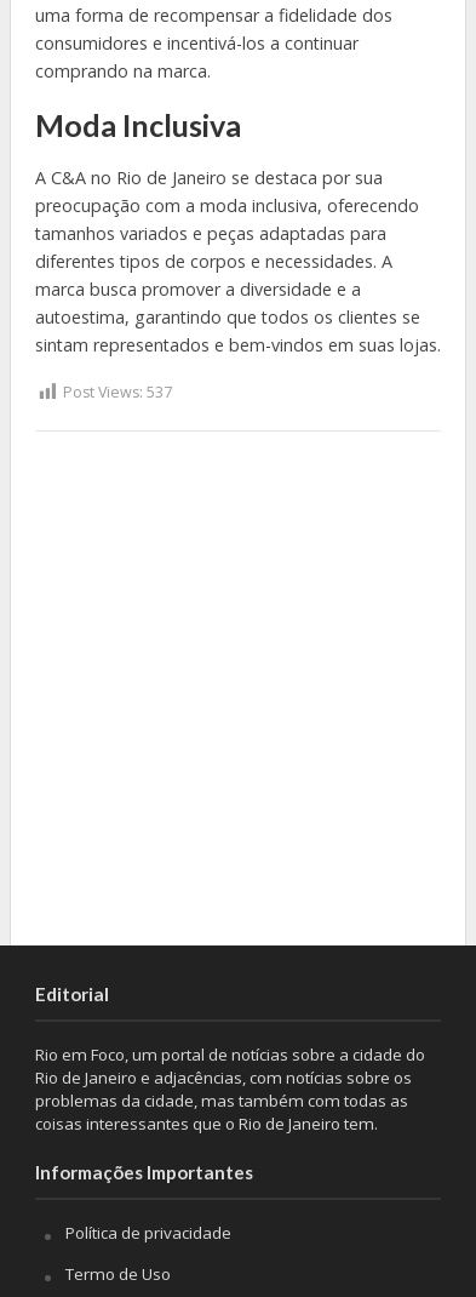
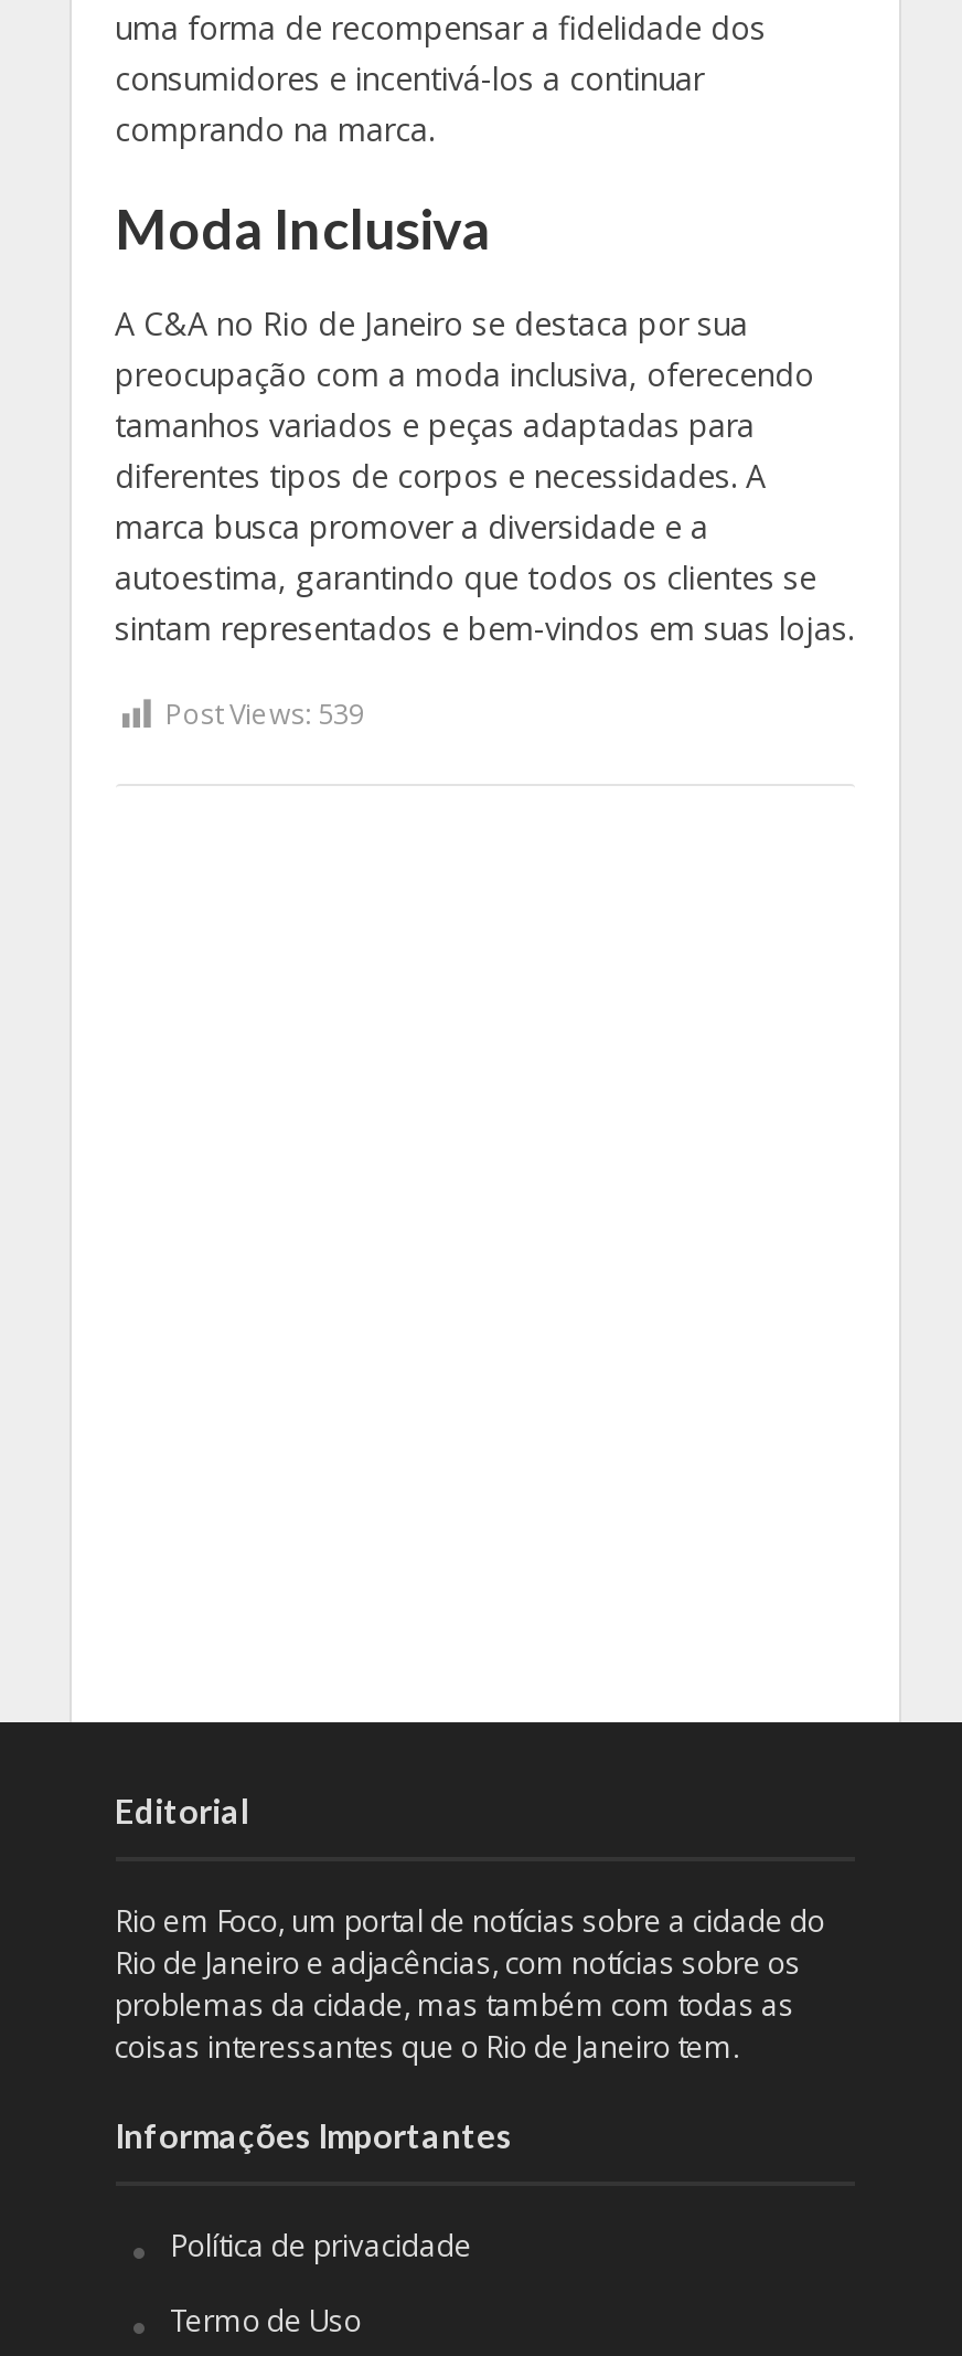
- Post Views: 537
+ Post Views: 539
